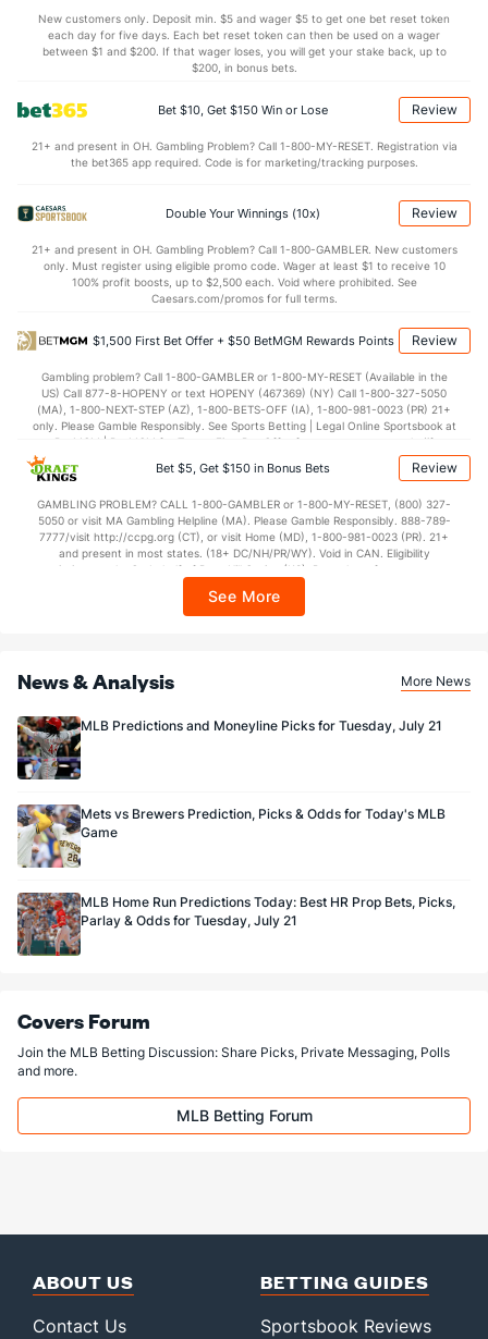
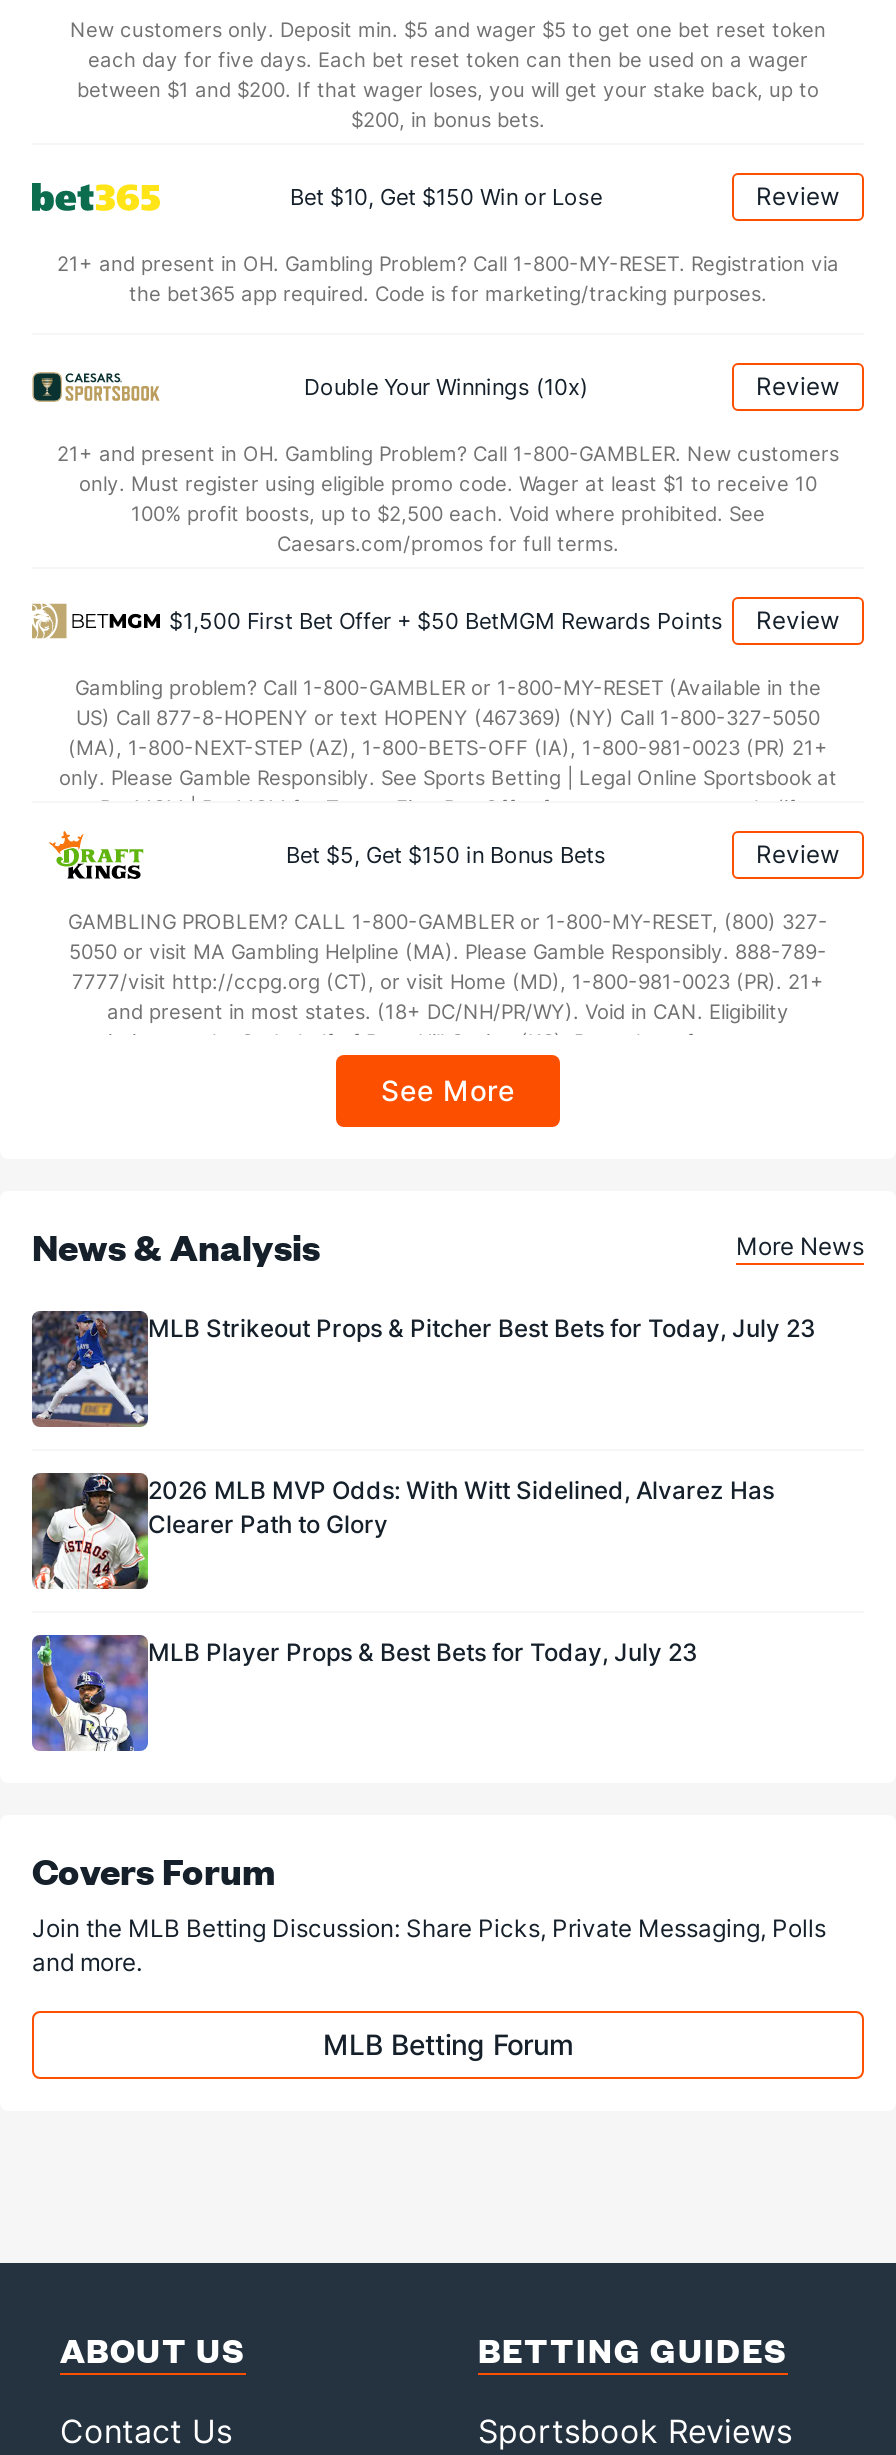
- [image]
- MLB Predictions and Moneyline Picks for Tuesday, July 21
+ [image]
+ MLB Strikeout Props & Pitcher Best Bets for Today, July 23

- [image]
- Mets vs Brewers Prediction, Picks & Odds for Today's MLB
- Game
+ [image]
+ 2026 MLB MVP Odds: With Witt Sidelined, Alvarez Has
+ Clearer Path to Glory

- [image]
- MLB Home Run Predictions Today: Best HR Prop Bets, Picks,
- Parlay & Odds for Tuesday, July 21
+ [image]
+ MLB Player Props & Best Bets for Today, July 23
